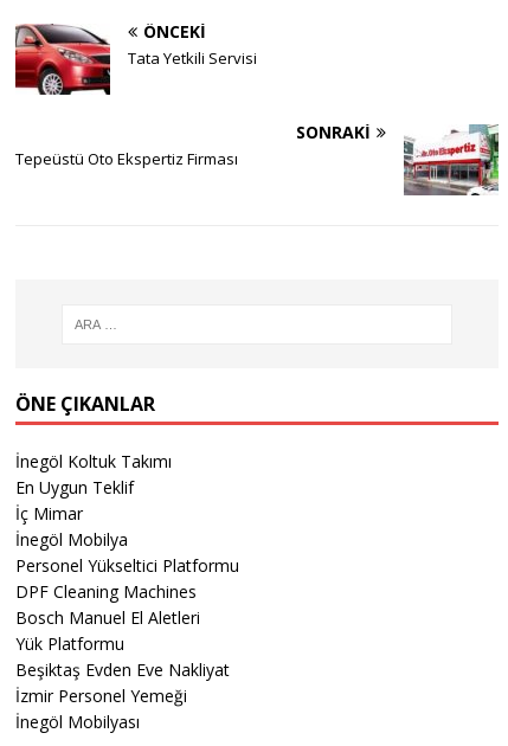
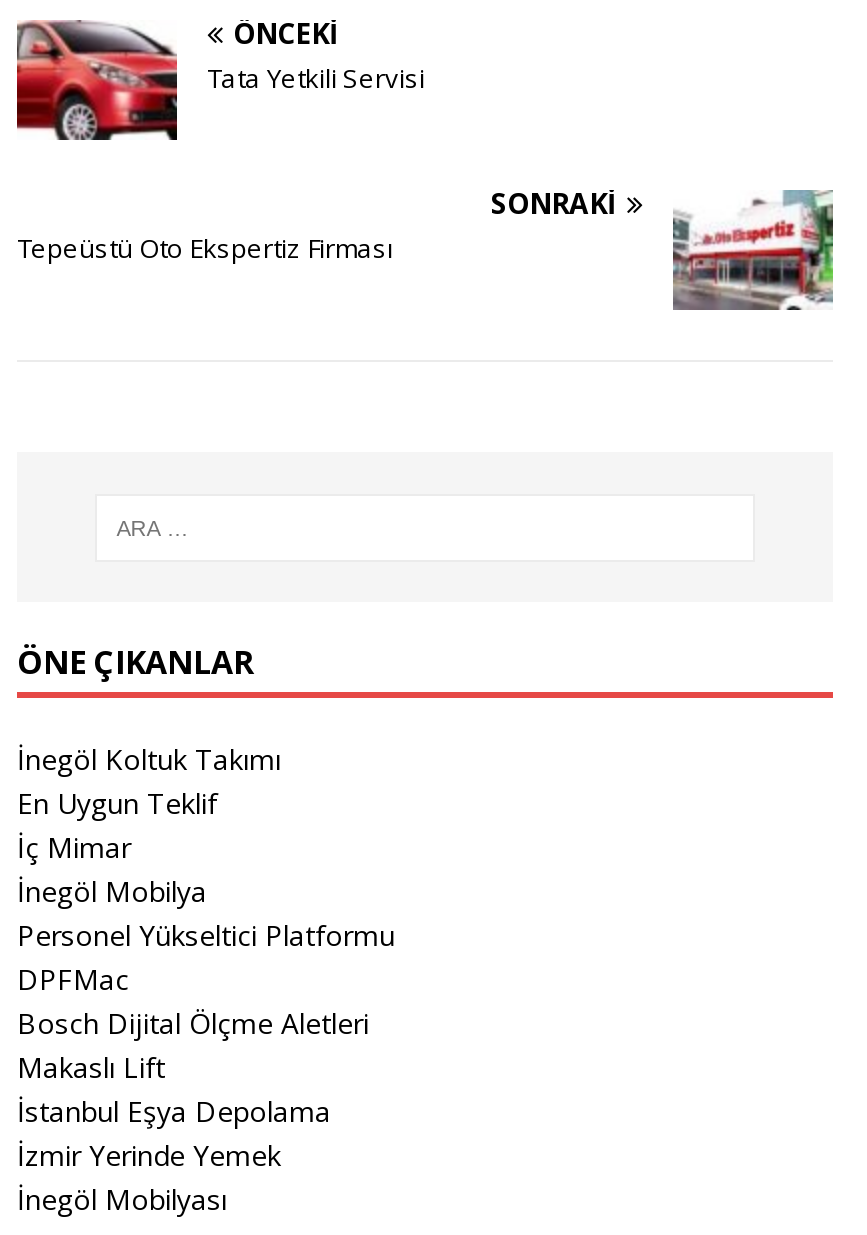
- DPF Cleaning Machines
- Bosch Manuel El Aletleri
- Yük Platformu
- Beşiktaş Evden Eve Nakliyat
- İzmir Personel Yemeği
+ DPFMac
+ Bosch Dijital Ölçme Aletleri
+ Makaslı Lift
+ İstanbul Eşya Depolama
+ İzmir Yerinde Yemek
